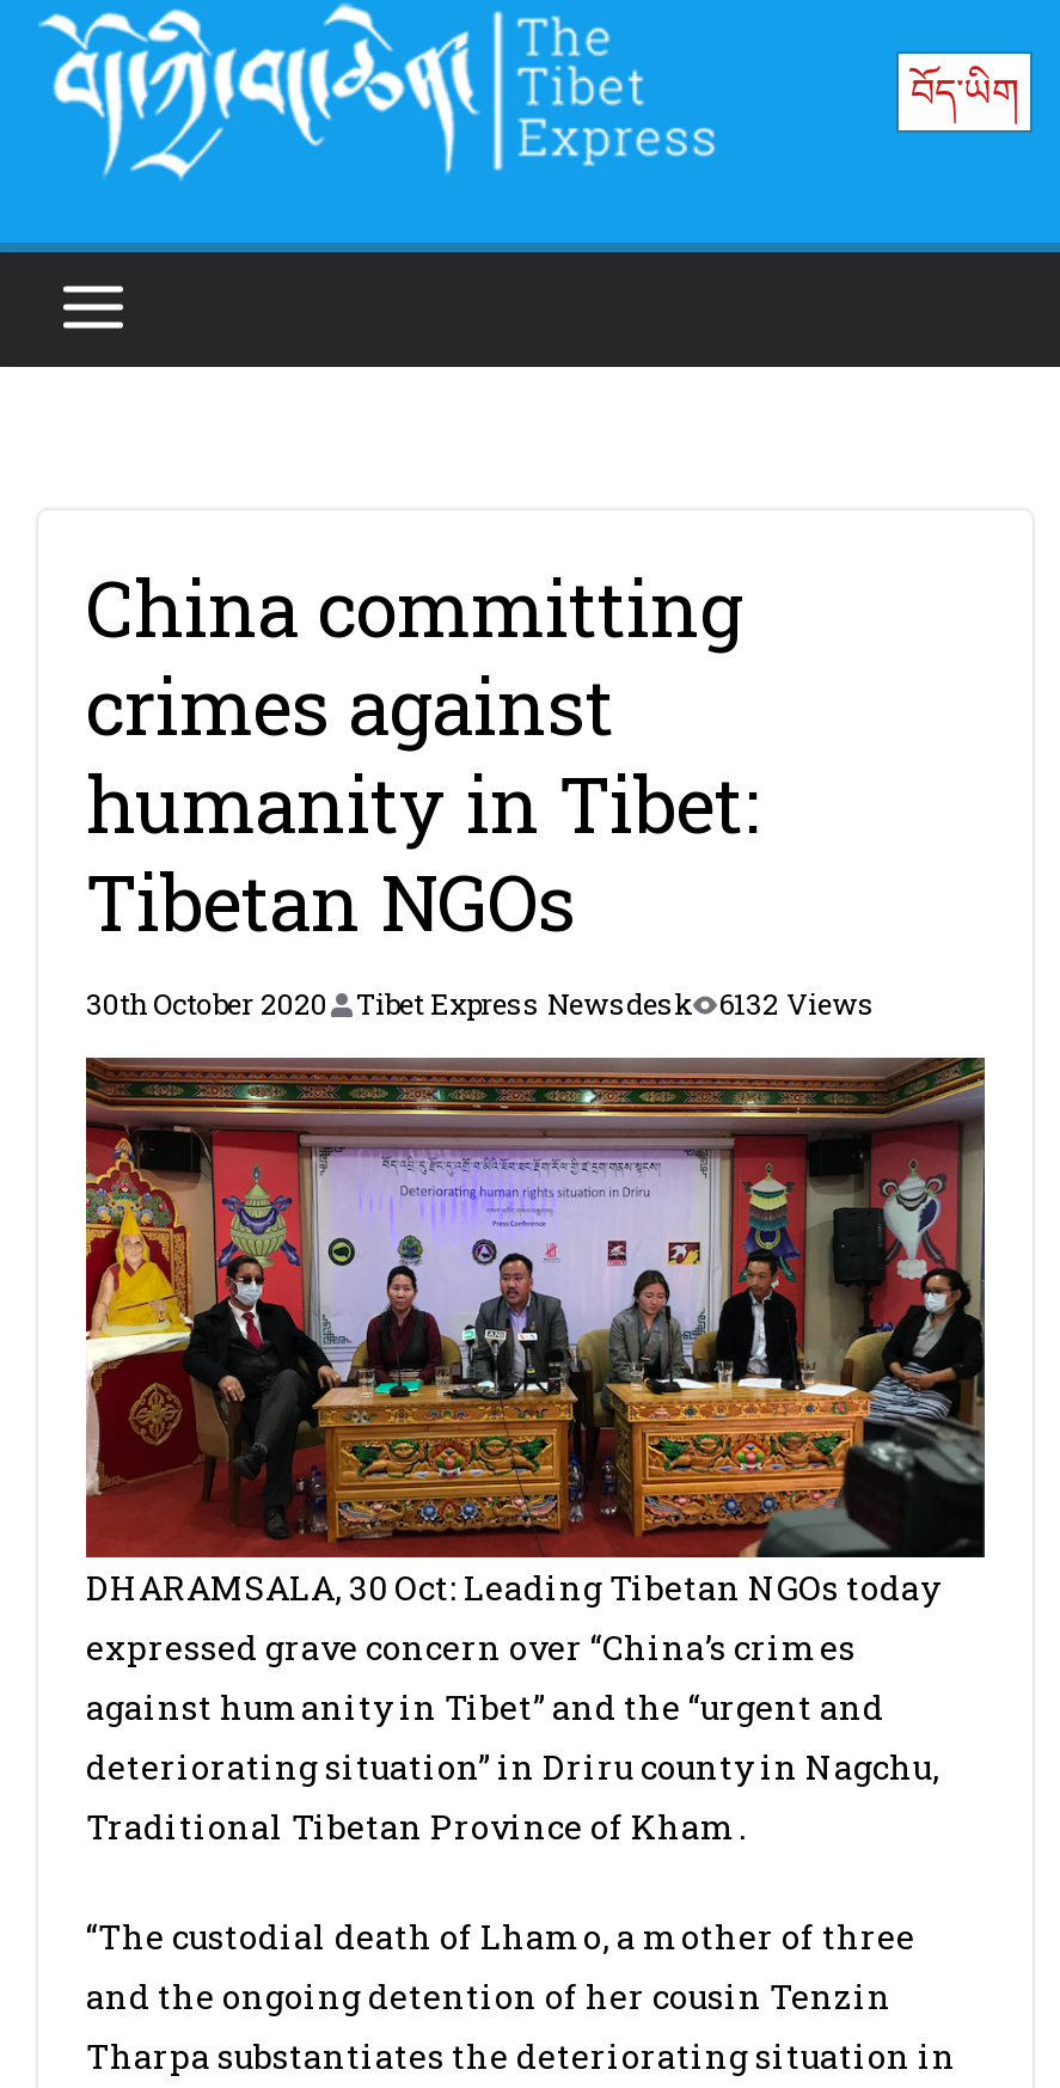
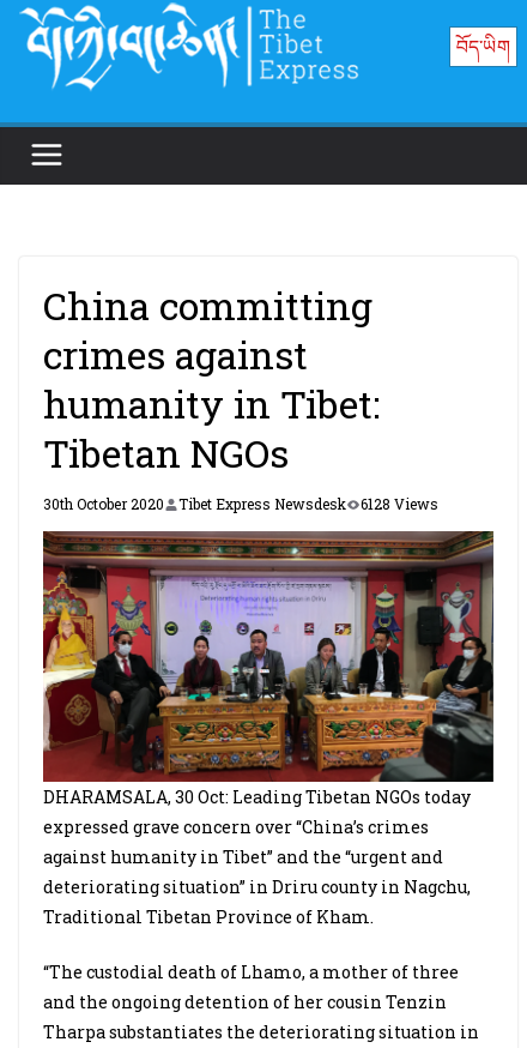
- 30th October 2020 Tibet Express Newsdesk 6132 Views
+ 30th October 2020 Tibet Express Newsdesk 6128 Views
